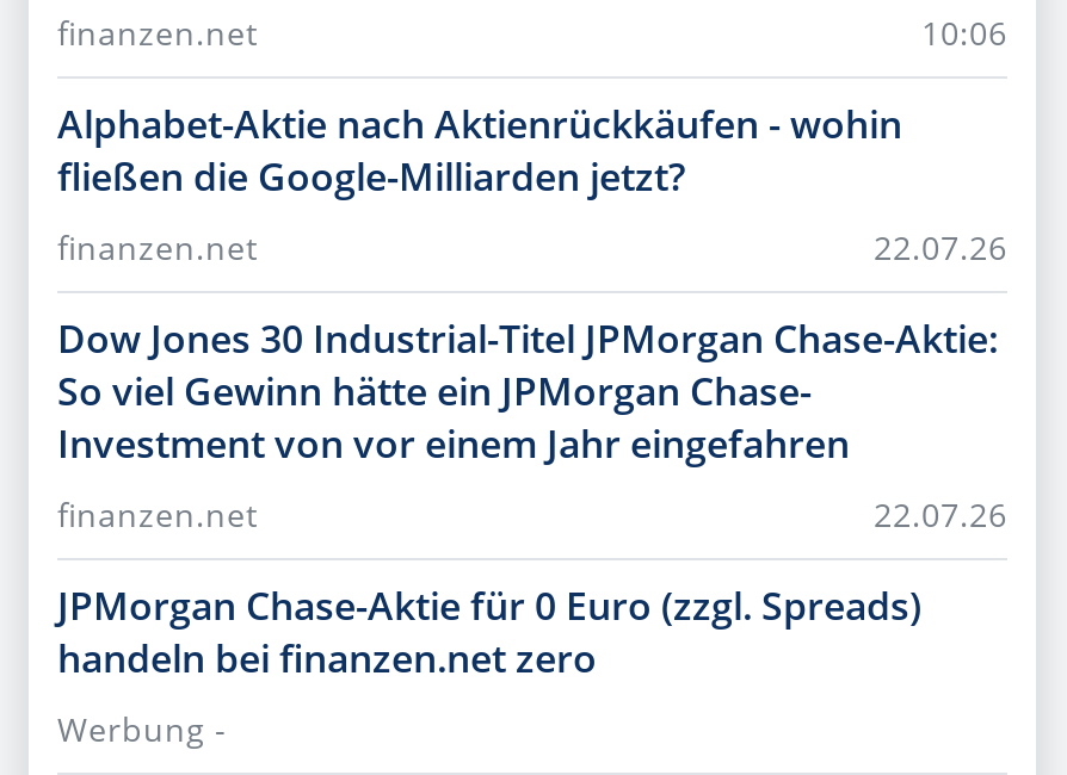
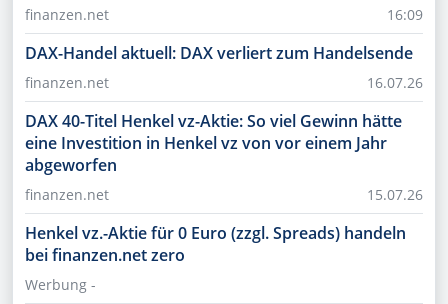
- 10:06
+ 16:09

- Alphabet-Aktie nach Aktienrückkäufen - wohin
- fließen die Google-Milliarden jetzt?
+ DAX-Handel aktuell: DAX verliert zum Handelsende

- 22.07.26
+ 16.07.26

- Dow Jones 30 Industrial-Titel JPMorgan Chase-Aktie:
- So viel Gewinn hätte ein JPMorgan Chase-
- Investment von vor einem Jahr eingefahren
+ DAX 40-Titel Henkel vz-Aktie: So viel Gewinn hätte
+ eine Investition in Henkel vz von vor einem Jahr
+ abgeworfen

- 22.07.26
+ 15.07.26

- JPMorgan Chase-Aktie für 0 Euro (zzgl. Spreads)
- handeln bei finanzen.net zero
+ Henkel vz.-Aktie für 0 Euro (zzgl. Spreads) handeln
+ bei finanzen.net zero
